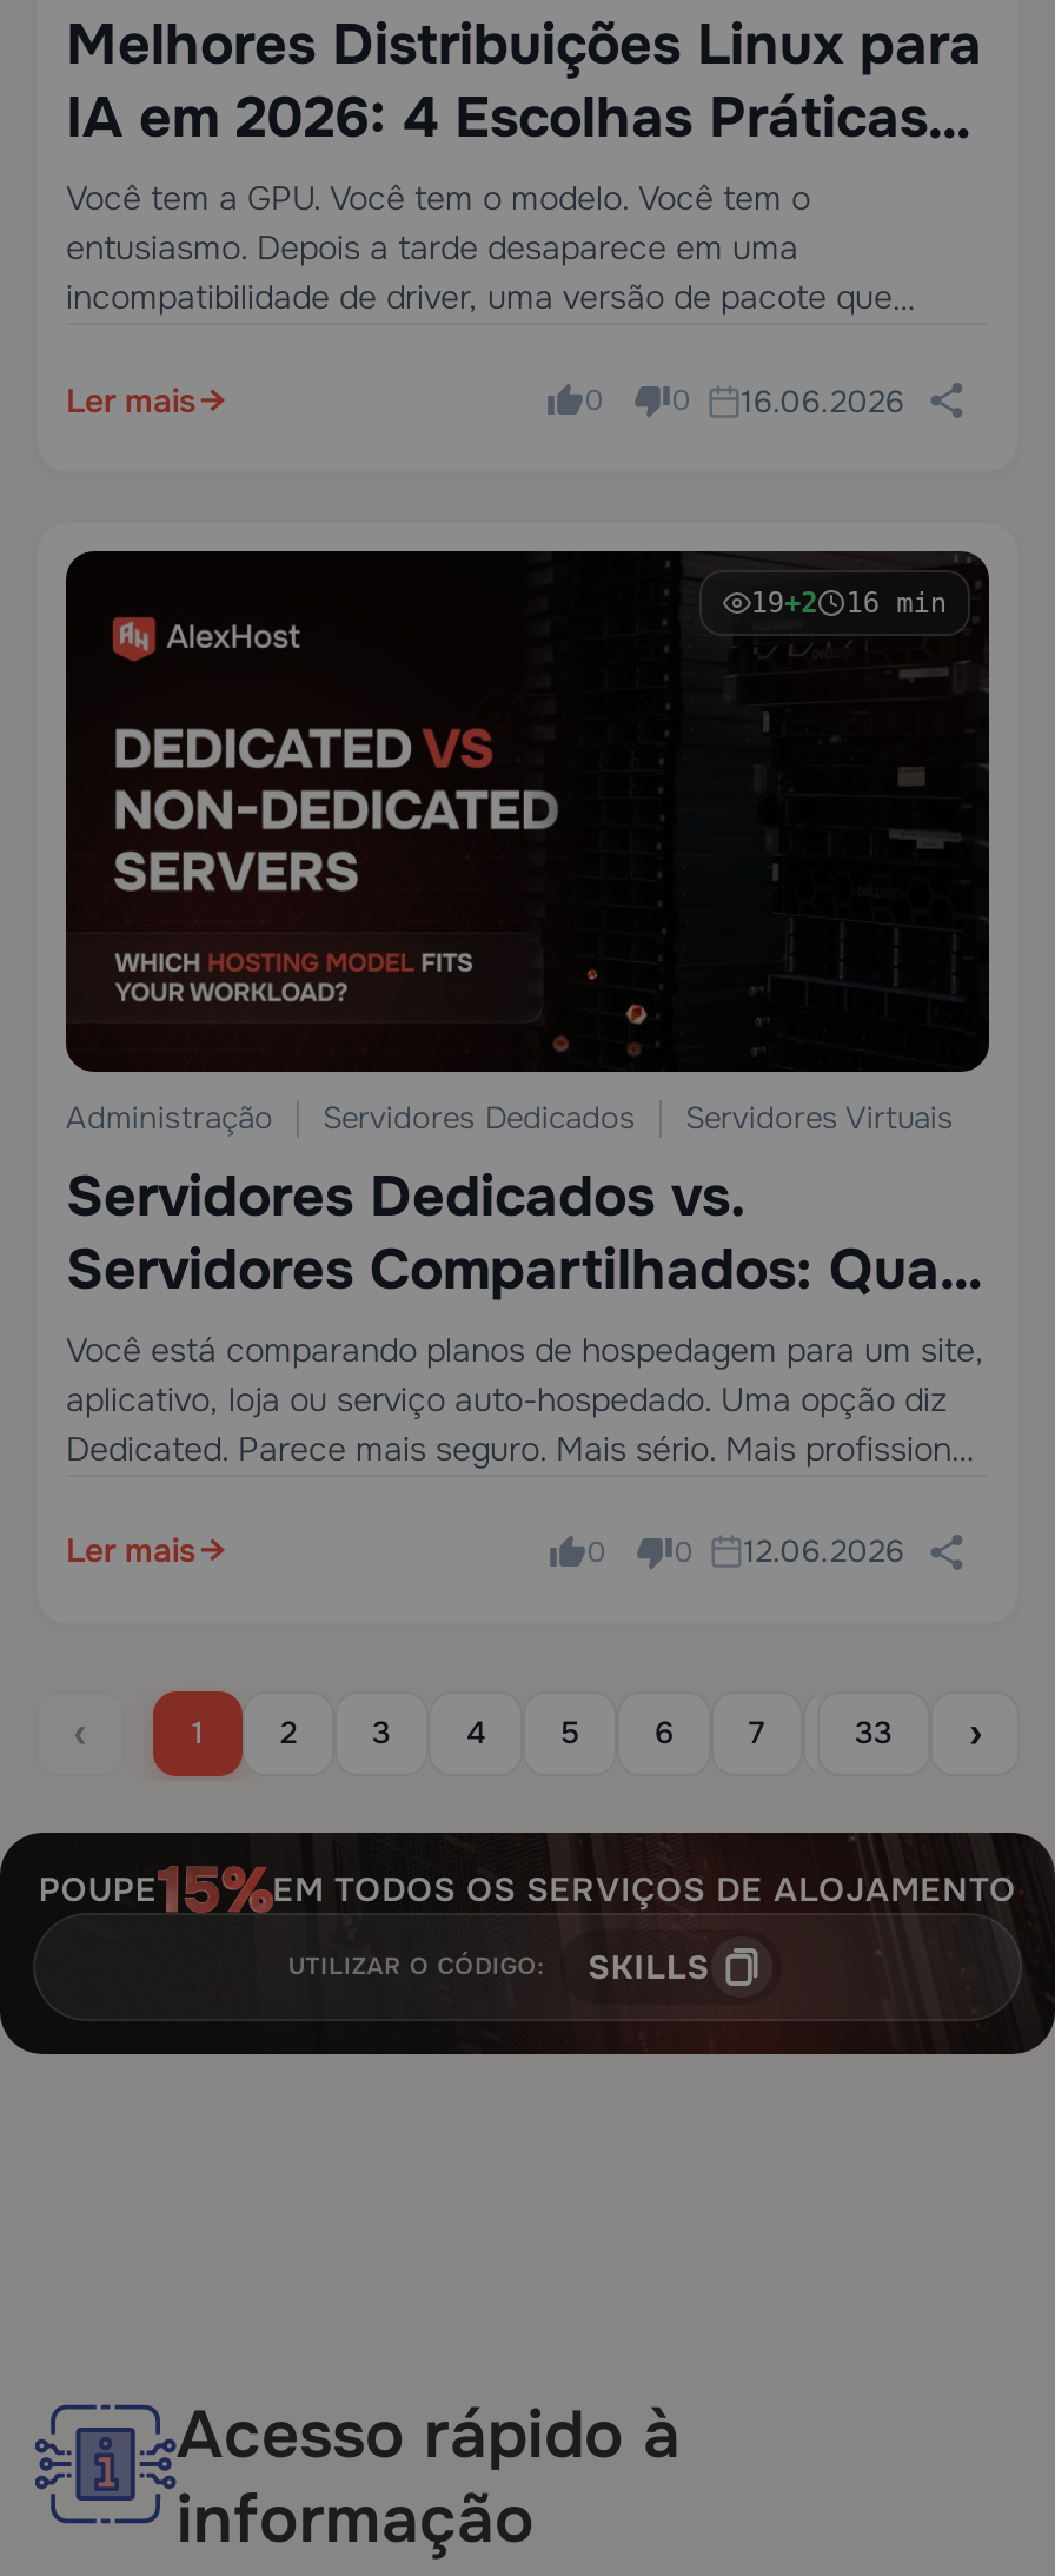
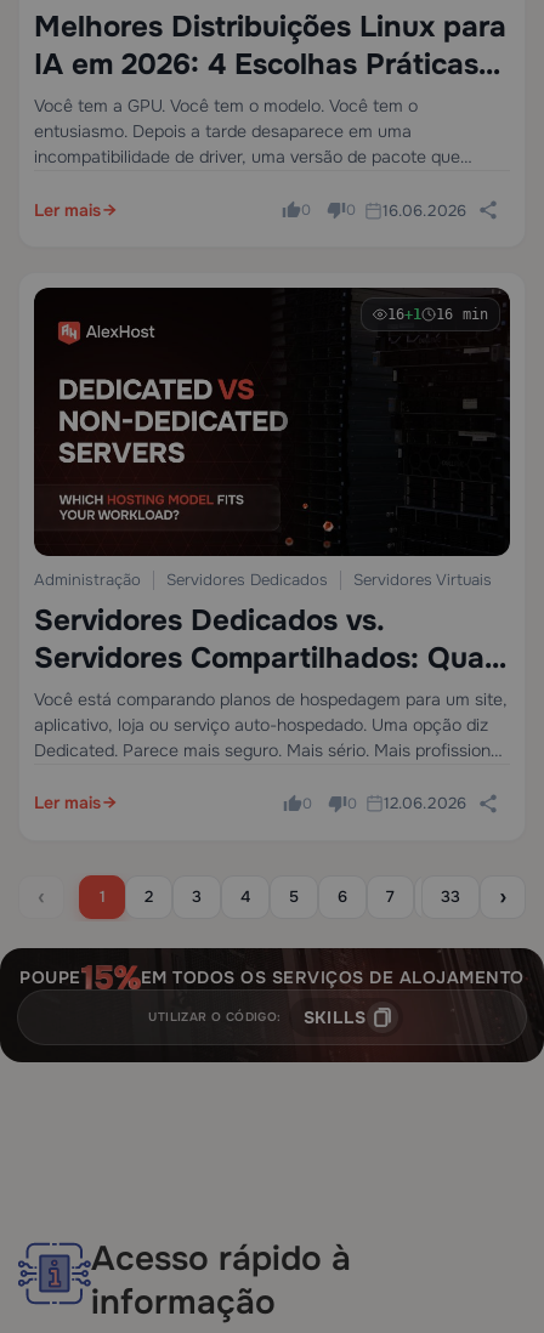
- 19+2 16 min
+ 16+1 16 min
